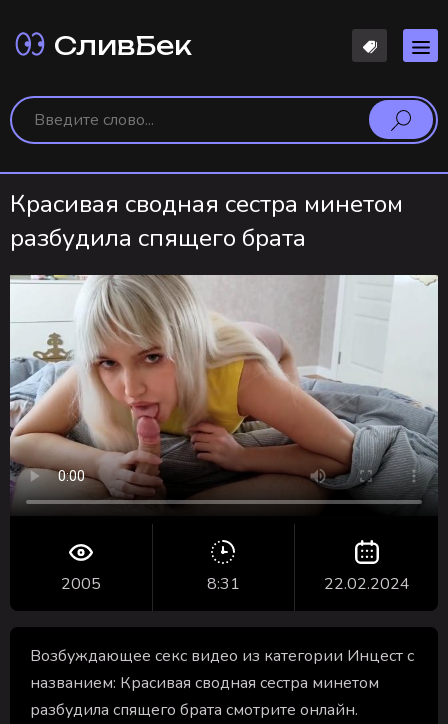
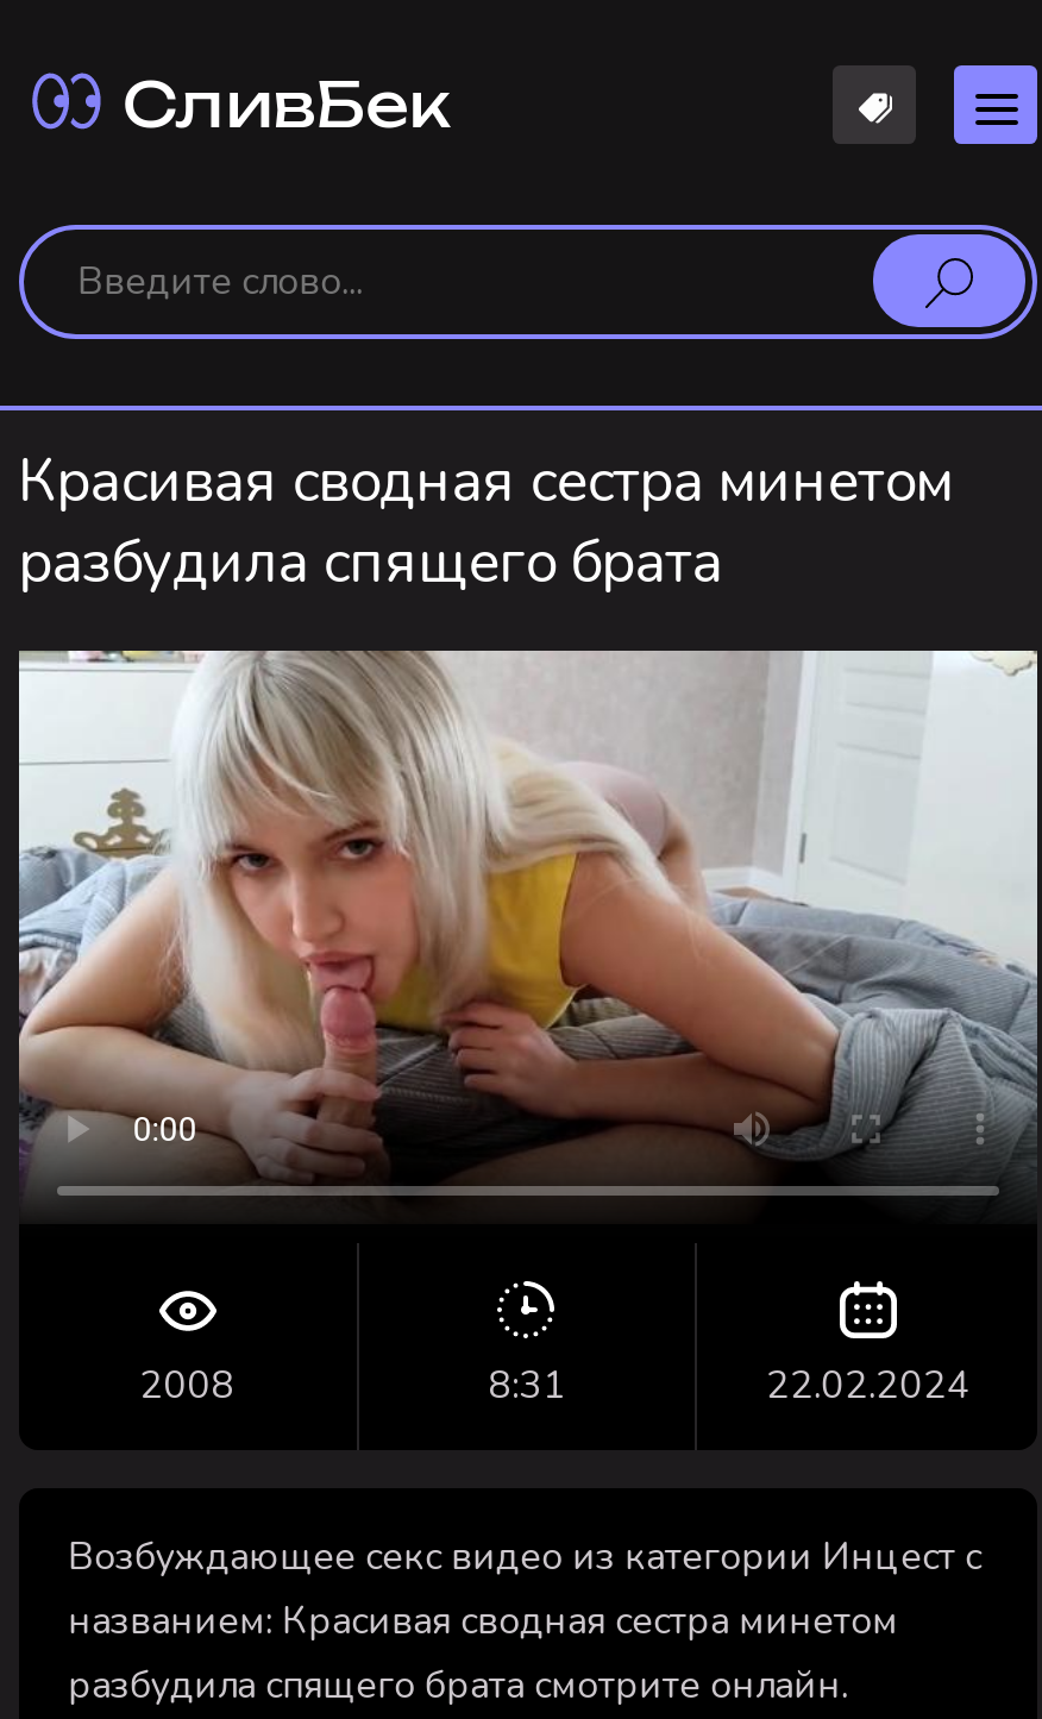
- 2005
+ 2008
